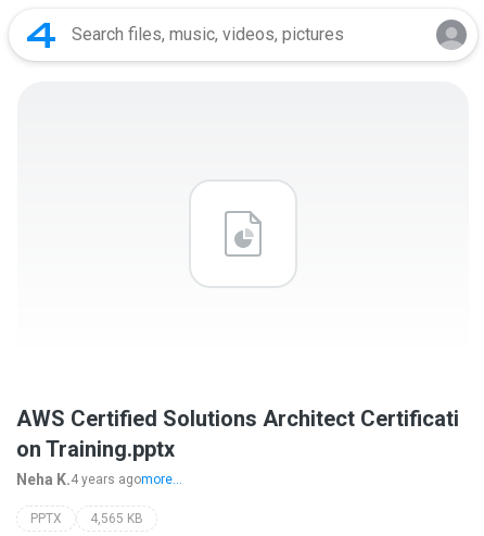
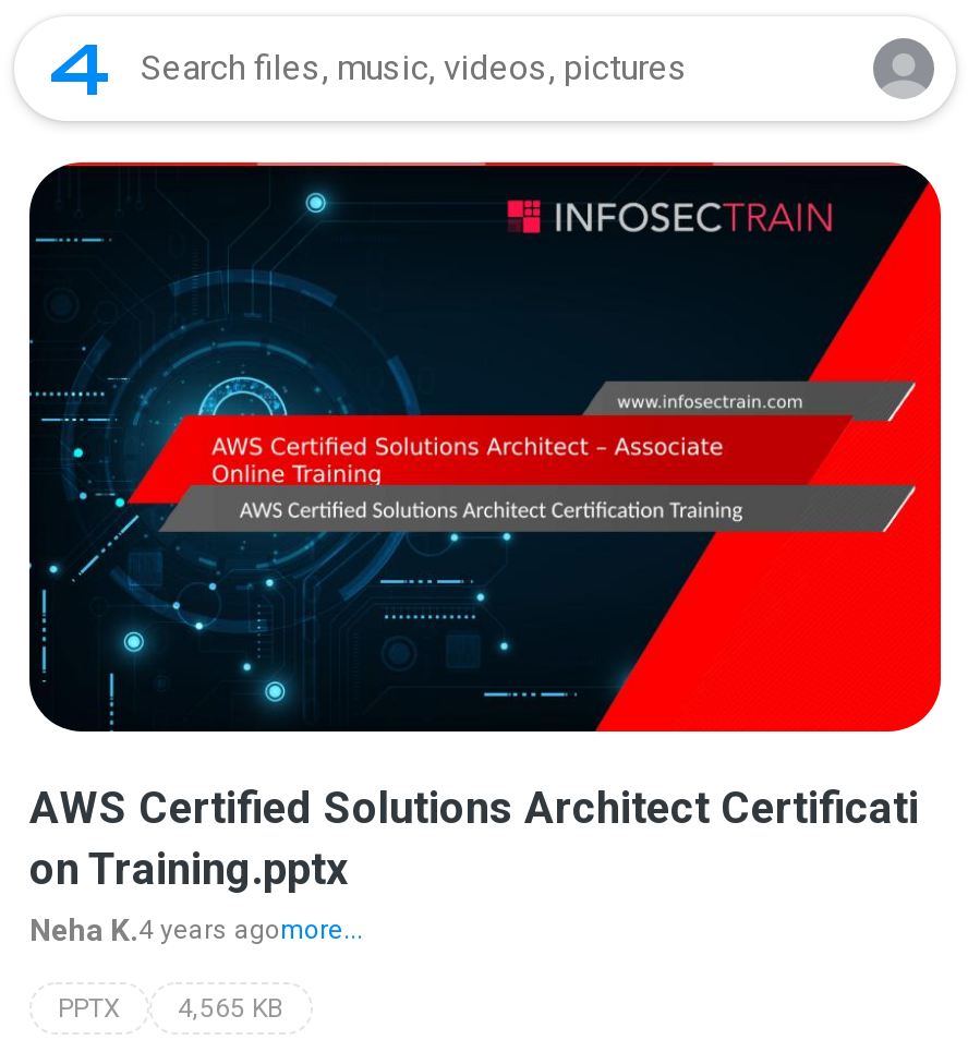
+ [image]
